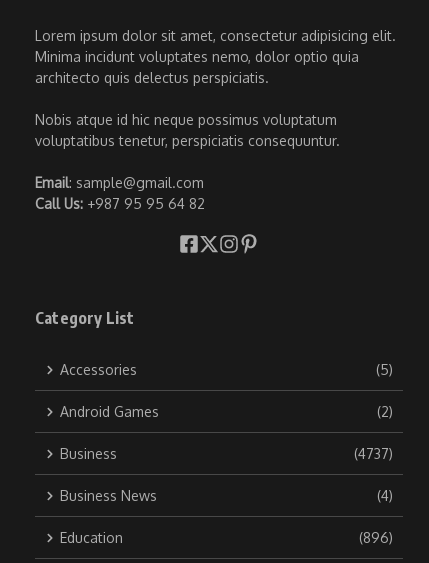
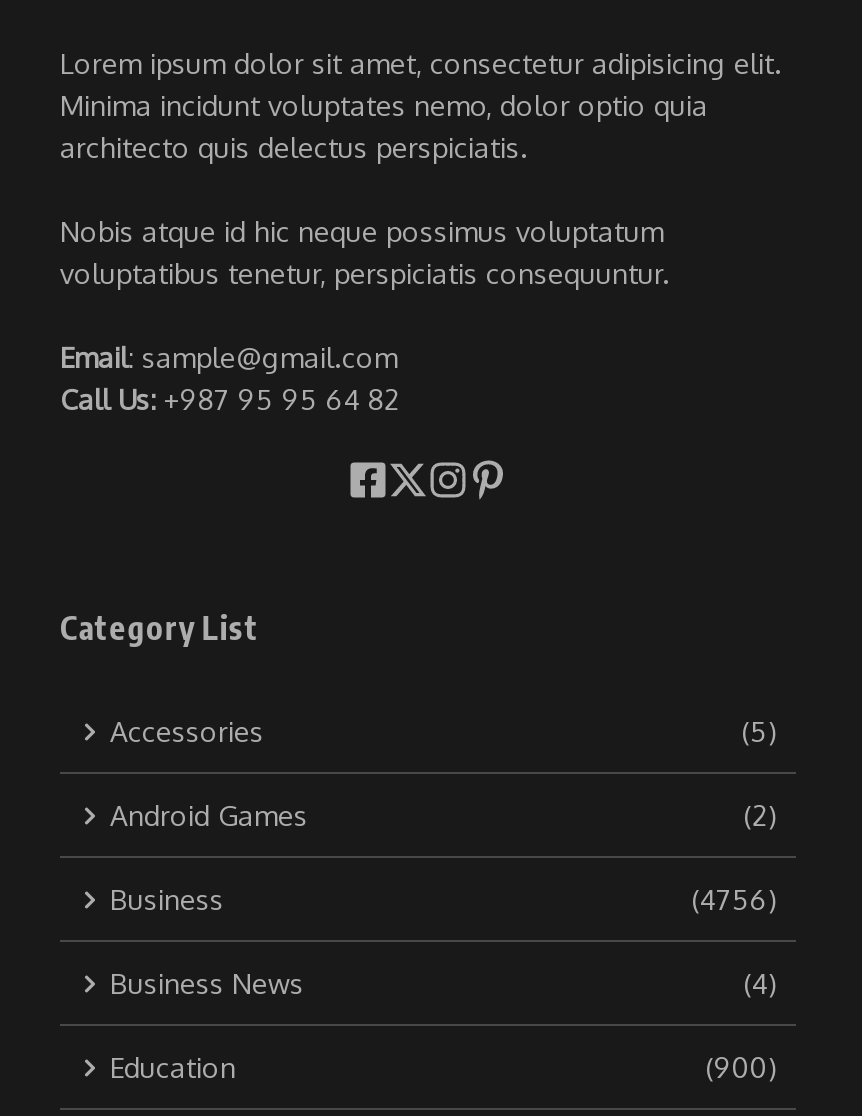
- (4737)
+ (4756)

- (896)
+ (900)
